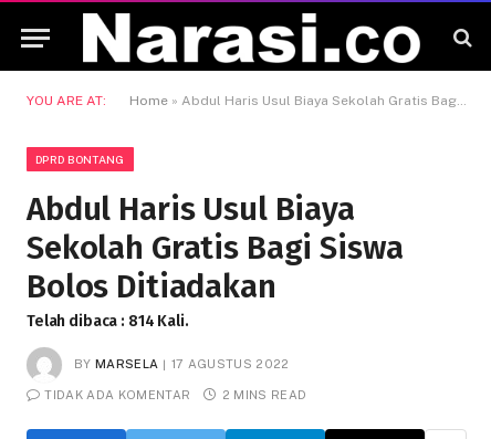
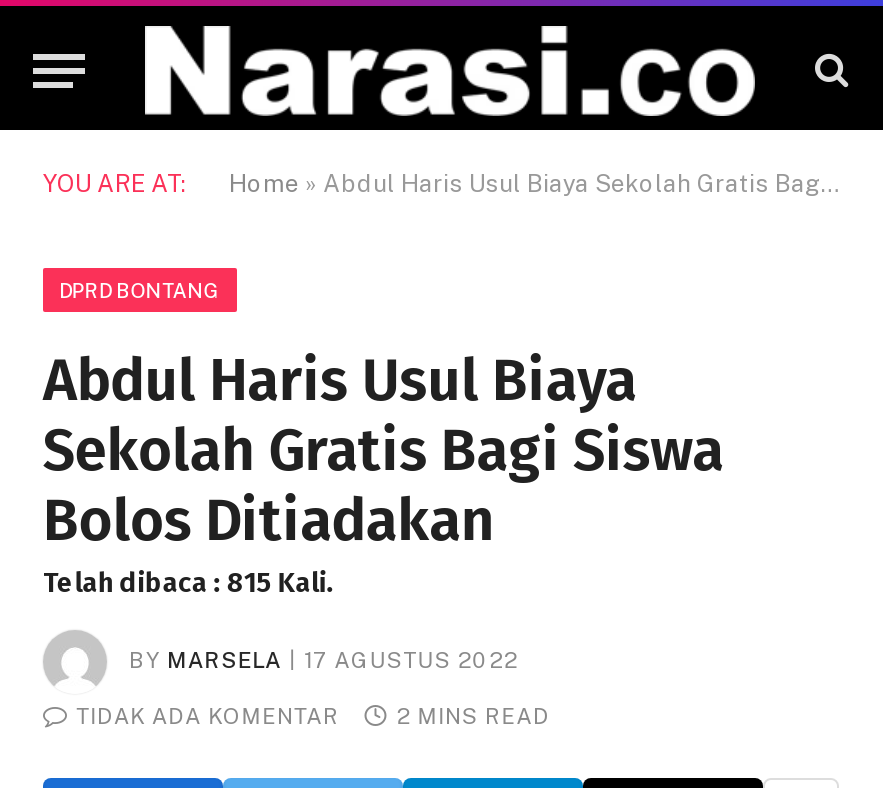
- Telah dibaca : 814 Kali.
+ Telah dibaca : 815 Kali.
